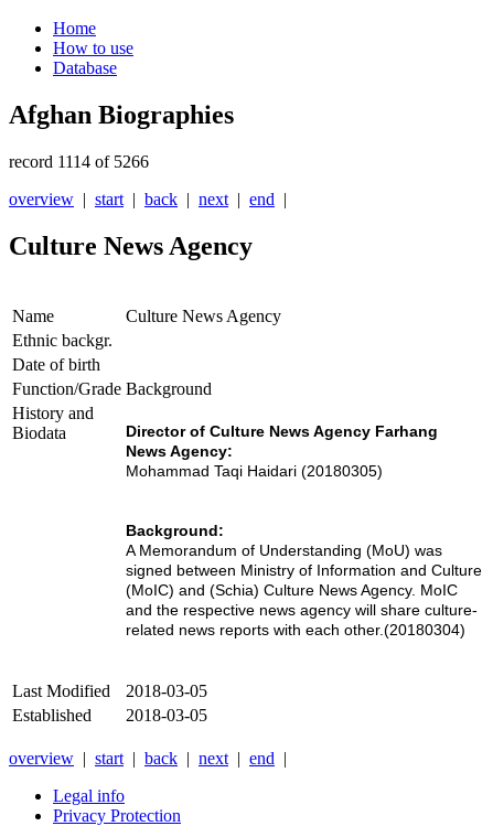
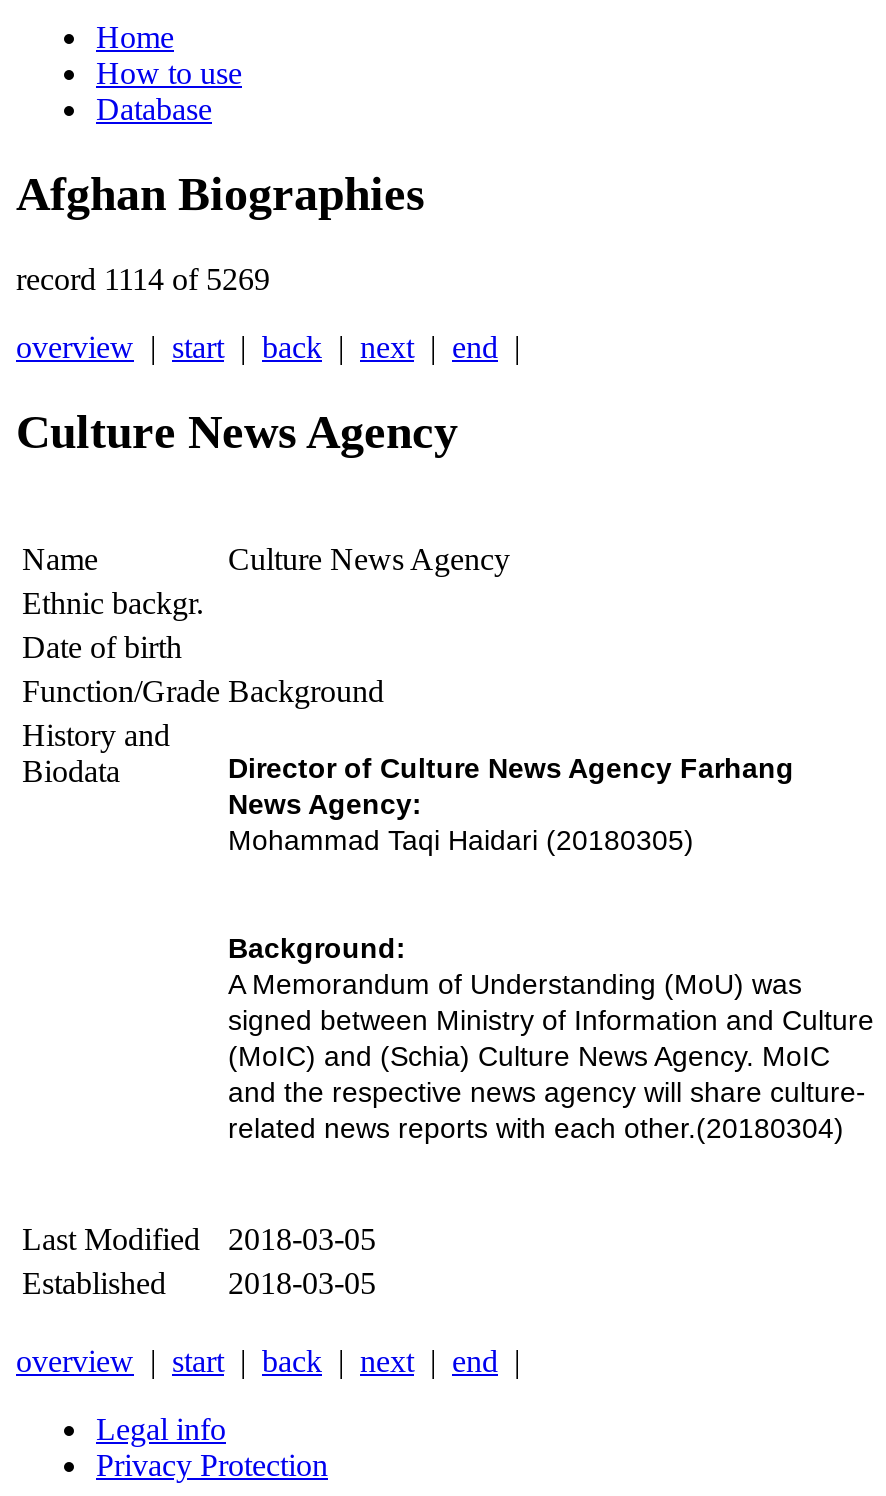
- record 1114 of 5266
+ record 1114 of 5269
